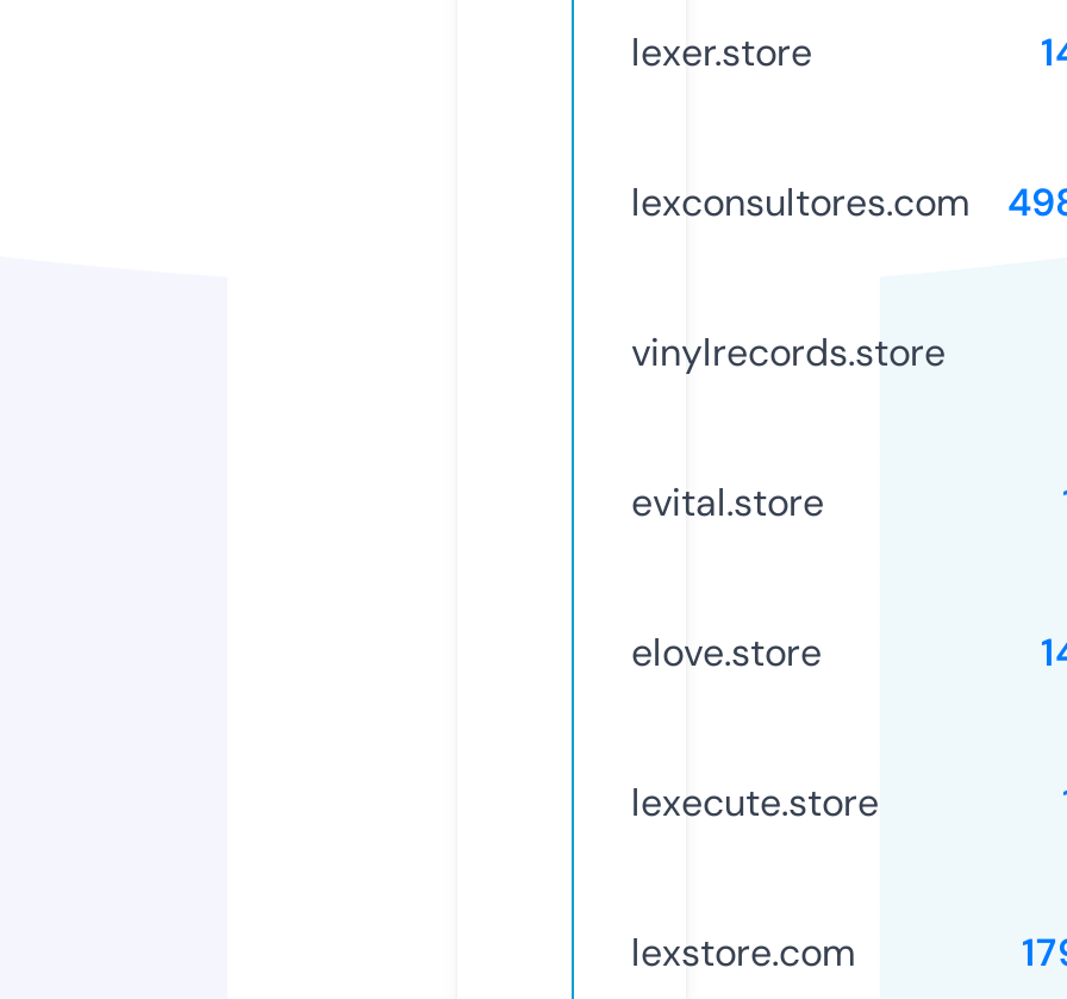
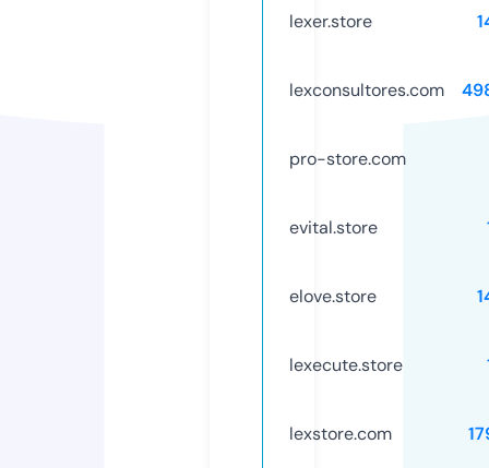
- vinylrecords.store
+ pro-store.com
